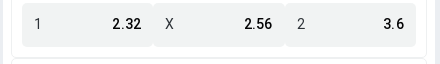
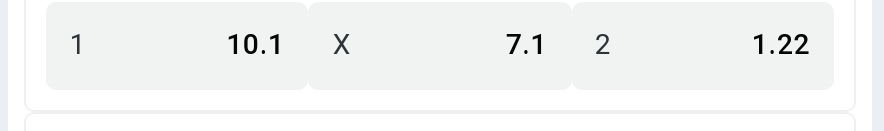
- 2.32 X
+ 10.1 X

- 2.56 2
+ 7.1 2

- 3.6
+ 1.22
